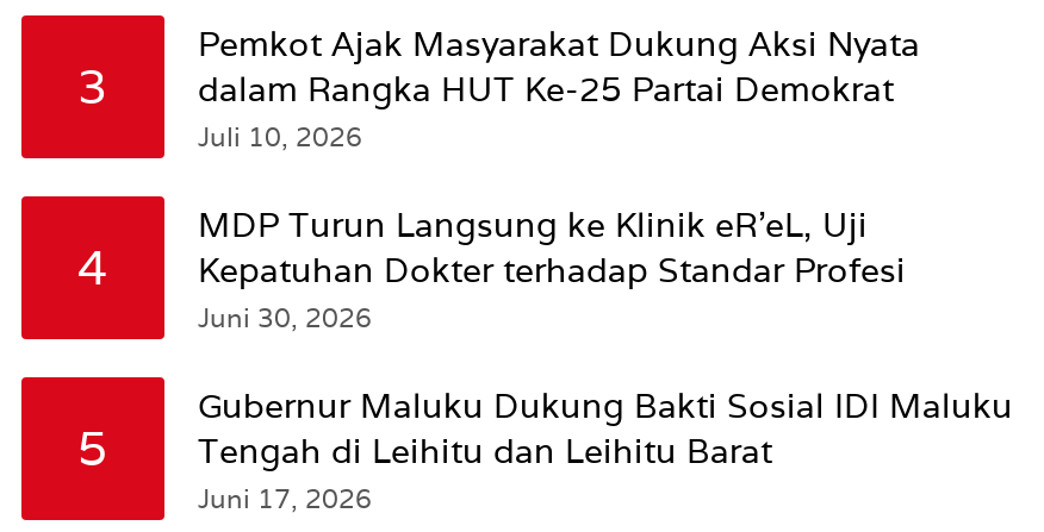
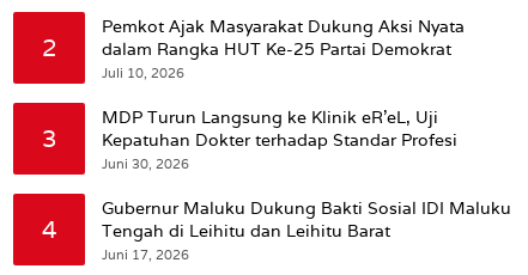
- 3
+ 2

- 4
+ 3

- 5
+ 4
